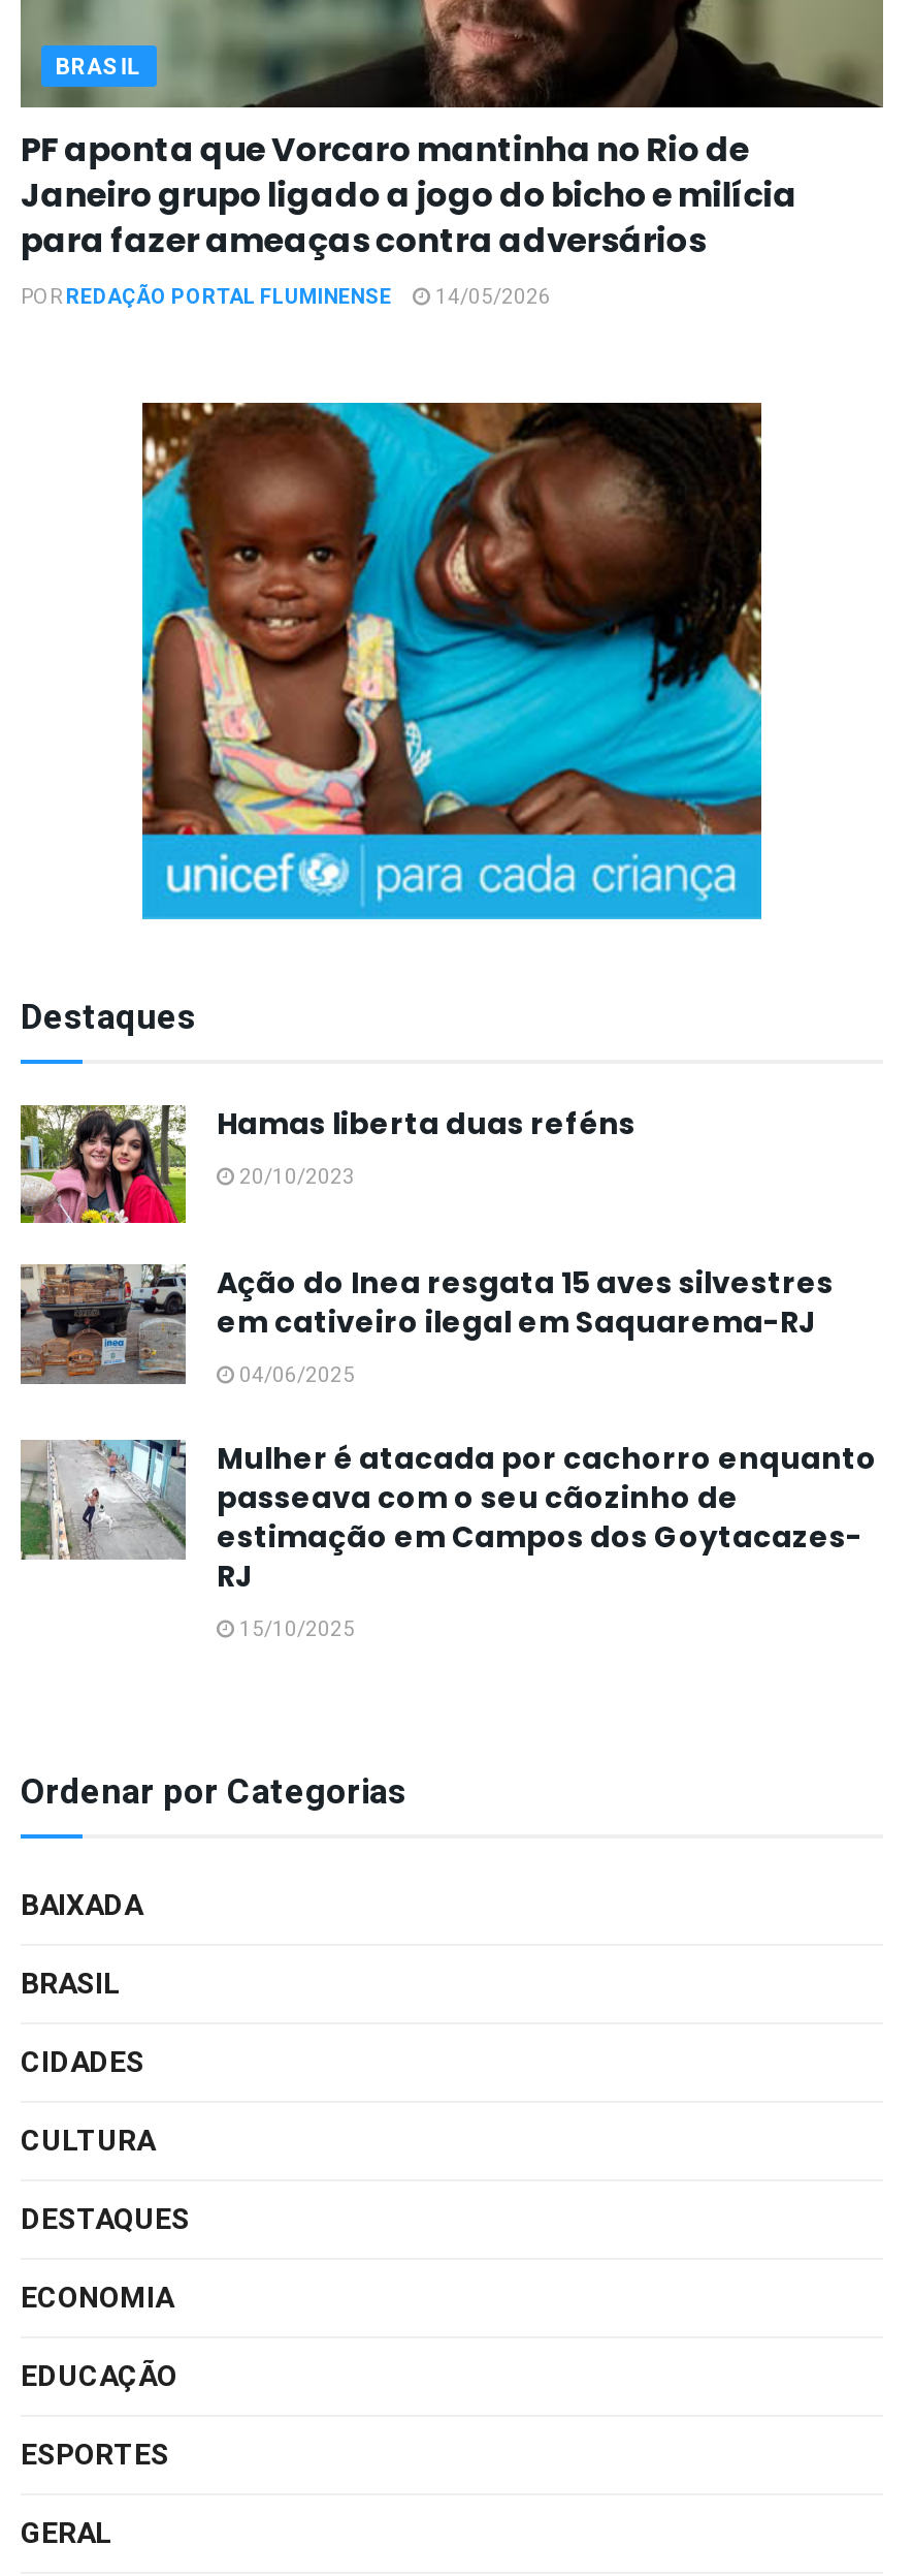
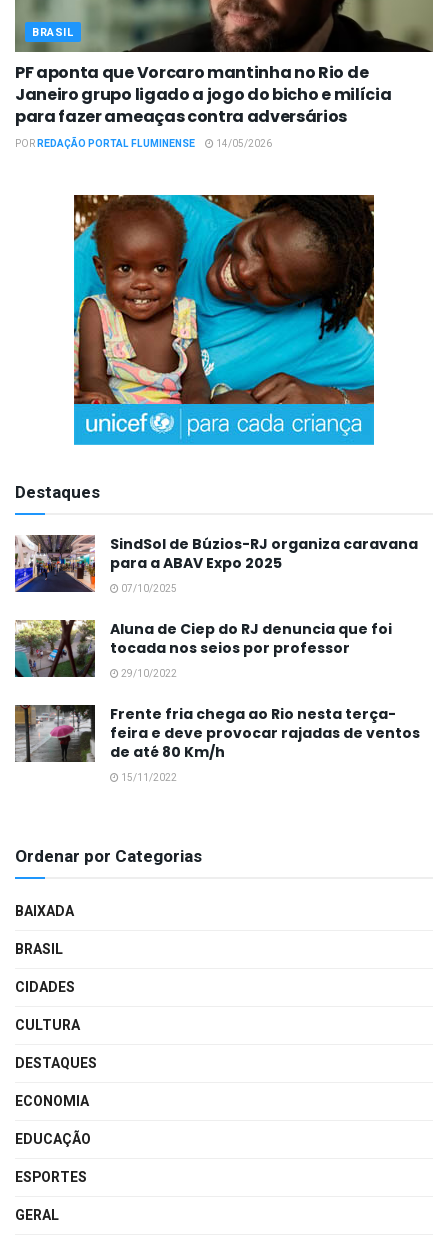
- [image]
- Hamas liberta duas reféns
- 20/10/2023
+ [image]
+ SindSol de Búzios-RJ organiza caravana
+ para a ABAV Expo 2025
+ 07/10/2025

- [image]
- Ação do Inea resgata 15 aves silvestres
- em cativeiro ilegal em Saquarema-RJ
- 04/06/2025
+ [image]
+ Aluna de Ciep do RJ denuncia que foi
+ tocada nos seios por professor
+ 29/10/2022

- [image]
- Mulher é atacada por cachorro enquanto
- passeava com o seu cãozinho de
- estimação em Campos dos Goytacazes-
- RJ
- 15/10/2025
+ [image]
+ Frente fria chega ao Rio nesta terça-
+ feira e deve provocar rajadas de ventos
+ de até 80 Km/h
+ 15/11/2022
